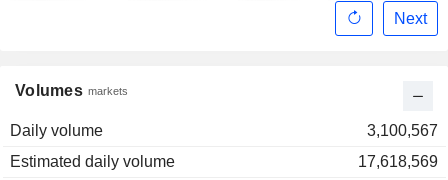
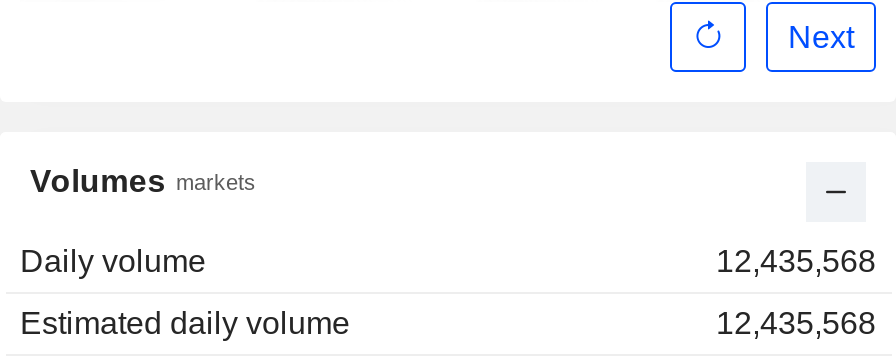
- 3,100,567
+ 12,435,568

- 17,618,569
+ 12,435,568
